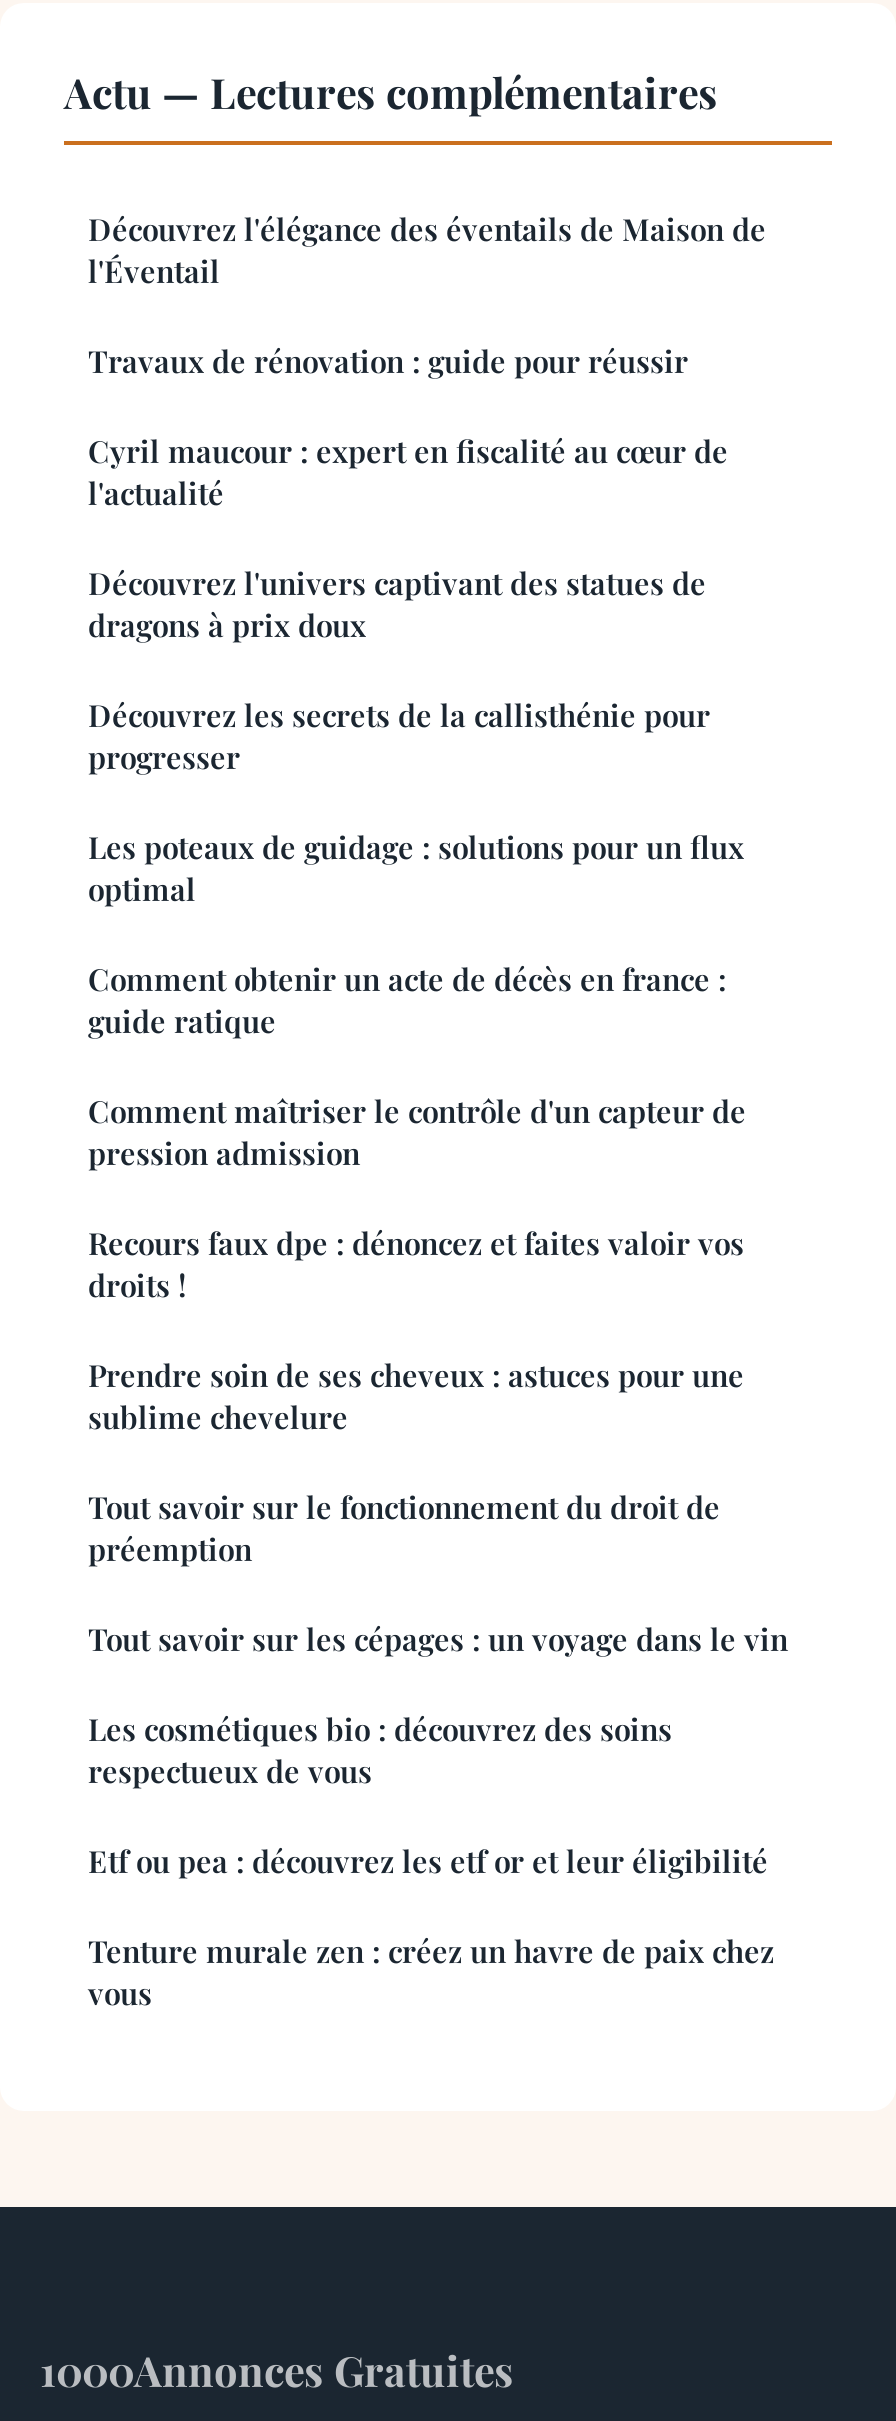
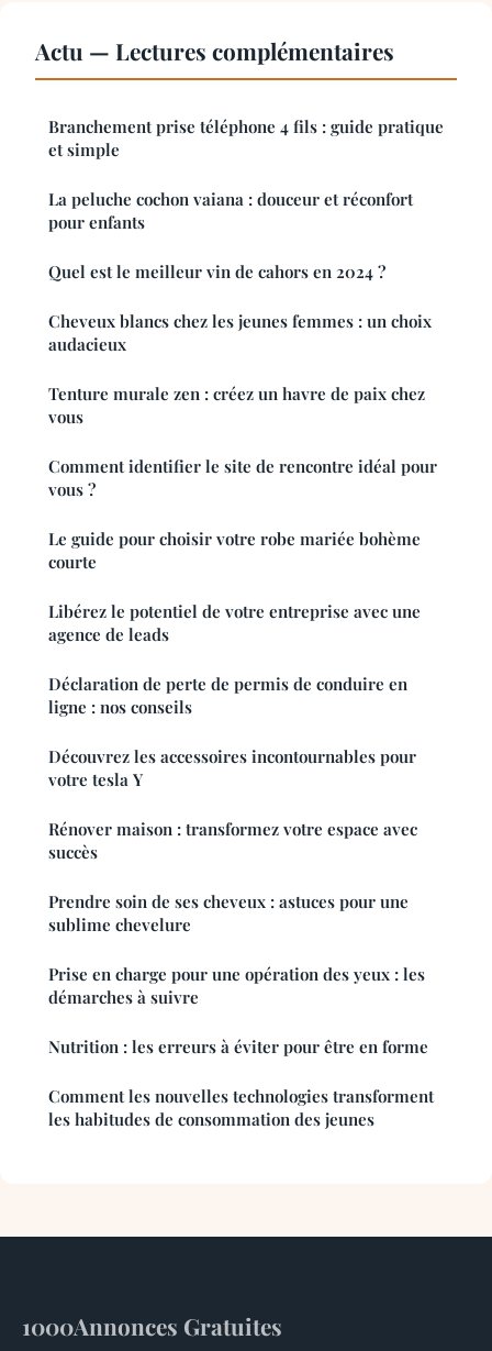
- Découvrez l'élégance des éventails de Maison de
- l'Éventail
- Travaux de rénovation : guide pour réussir
- Cyril maucour : expert en fiscalité au cœur de
- l'actualité
- Découvrez l'univers captivant des statues de
- dragons à prix doux
- Découvrez les secrets de la callisthénie pour
- progresser
- Les poteaux de guidage : solutions pour un flux
- optimal
- Comment obtenir un acte de décès en france :
- guide ratique
- Comment maîtriser le contrôle d'un capteur de
- pression admission
- Recours faux dpe : dénoncez et faites valoir vos
- droits !
- Tout savoir sur le fonctionnement du droit de
- préemption
- Tout savoir sur les cépages : un voyage dans le vin
- Les cosmétiques bio : découvrez des soins
- respectueux de vous
- Etf ou pea : découvrez les etf or et leur éligibilité
+ Branchement prise téléphone 4 fils : guide pratique
+ et simple
+ La peluche cochon vaiana : douceur et réconfort
+ pour enfants
+ Quel est le meilleur vin de cahors en 2024 ?
+ Cheveux blancs chez les jeunes femmes : un choix
+ audacieux

moved down: Prendre soin de ses cheveux : astuces pour une | sublime chevelure

moved up: Tenture murale zen : créez un havre de paix chez | vous

+ Comment identifier le site de rencontre idéal pour
+ vous ?
+ Le guide pour choisir votre robe mariée bohème
+ courte
+ Libérez le potentiel de votre entreprise avec une
+ agence de leads
+ Déclaration de perte de permis de conduire en
+ ligne : nos conseils
+ Découvrez les accessoires incontournables pour
+ votre tesla Y
+ Rénover maison : transformez votre espace avec
+ succès
+ Prise en charge pour une opération des yeux : les
+ démarches à suivre
+ Nutrition : les erreurs à éviter pour être en forme
+ Comment les nouvelles technologies transforment
+ les habitudes de consommation des jeunes
